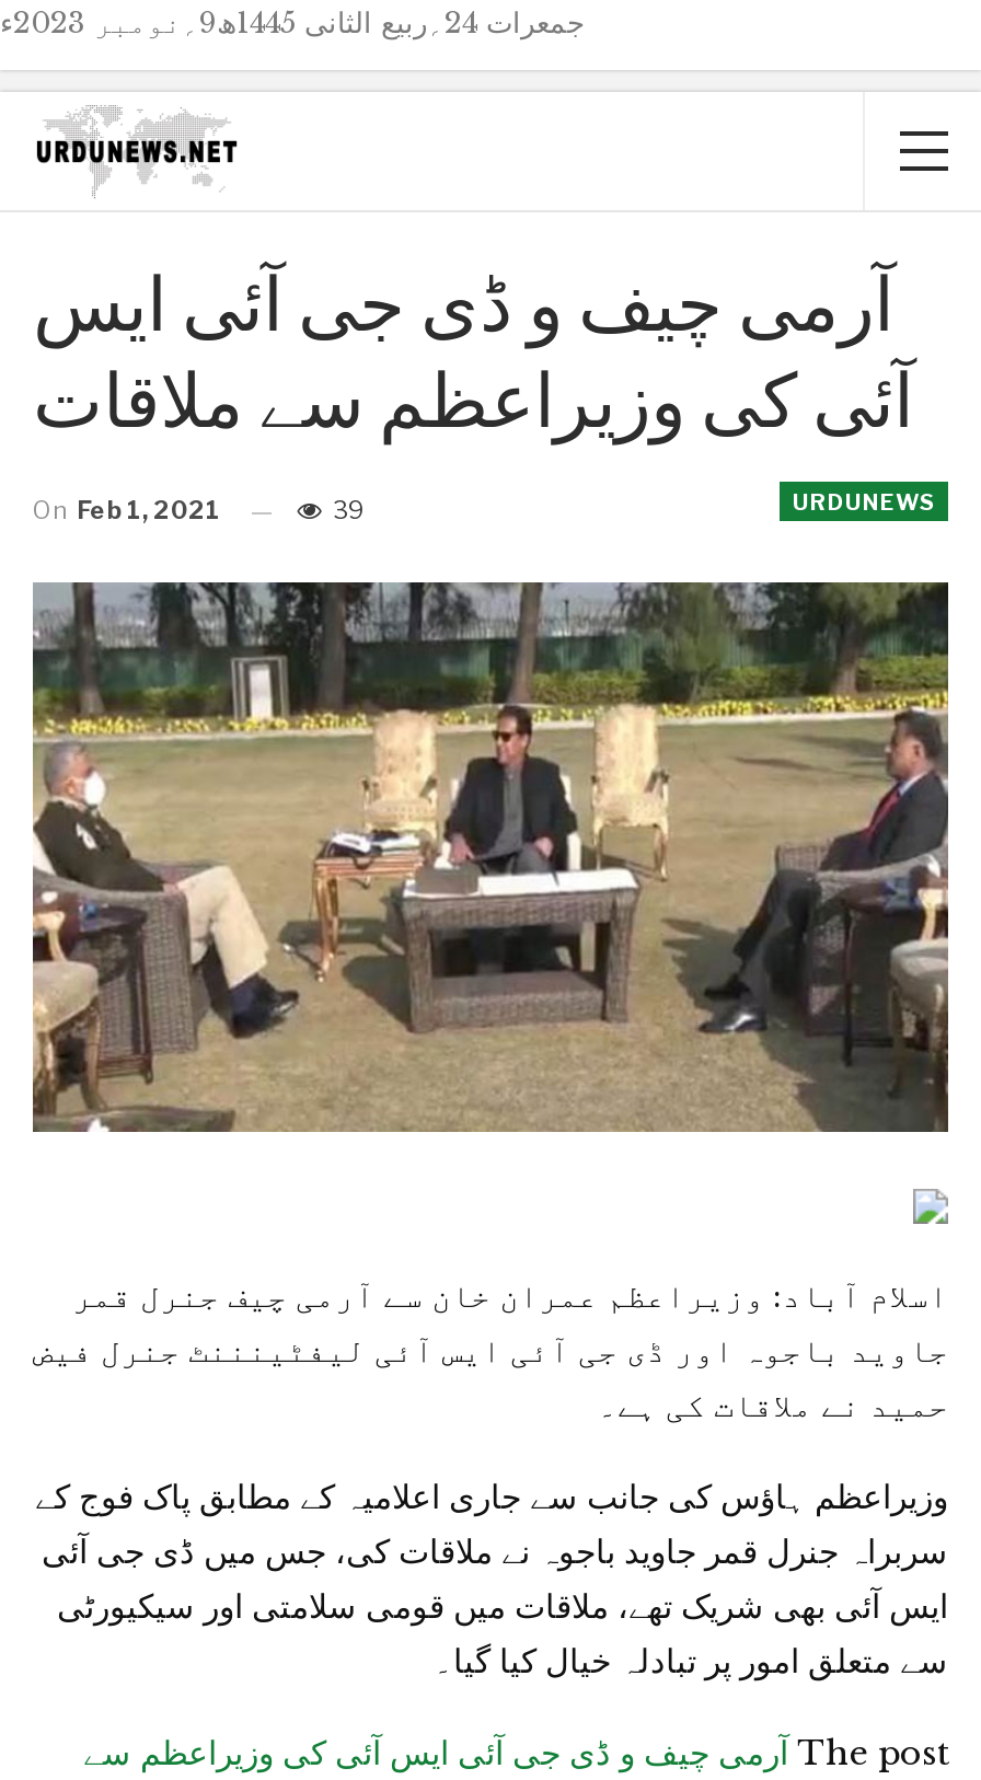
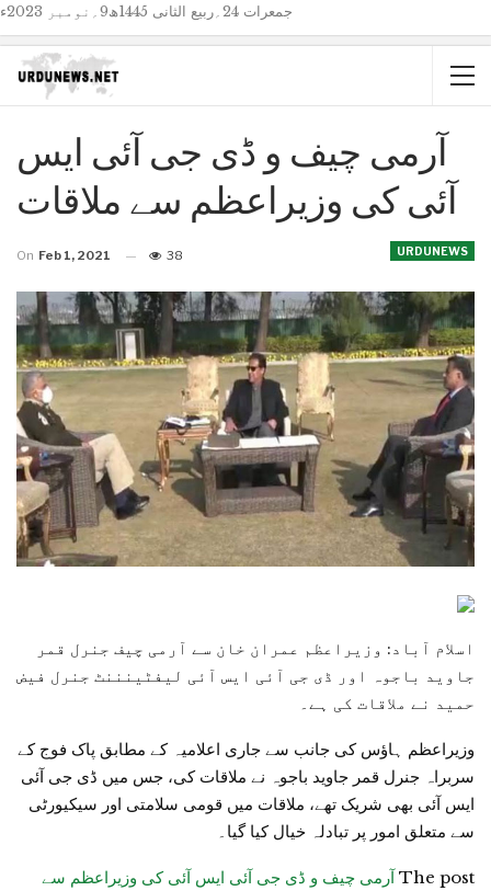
- 39
+ 38
